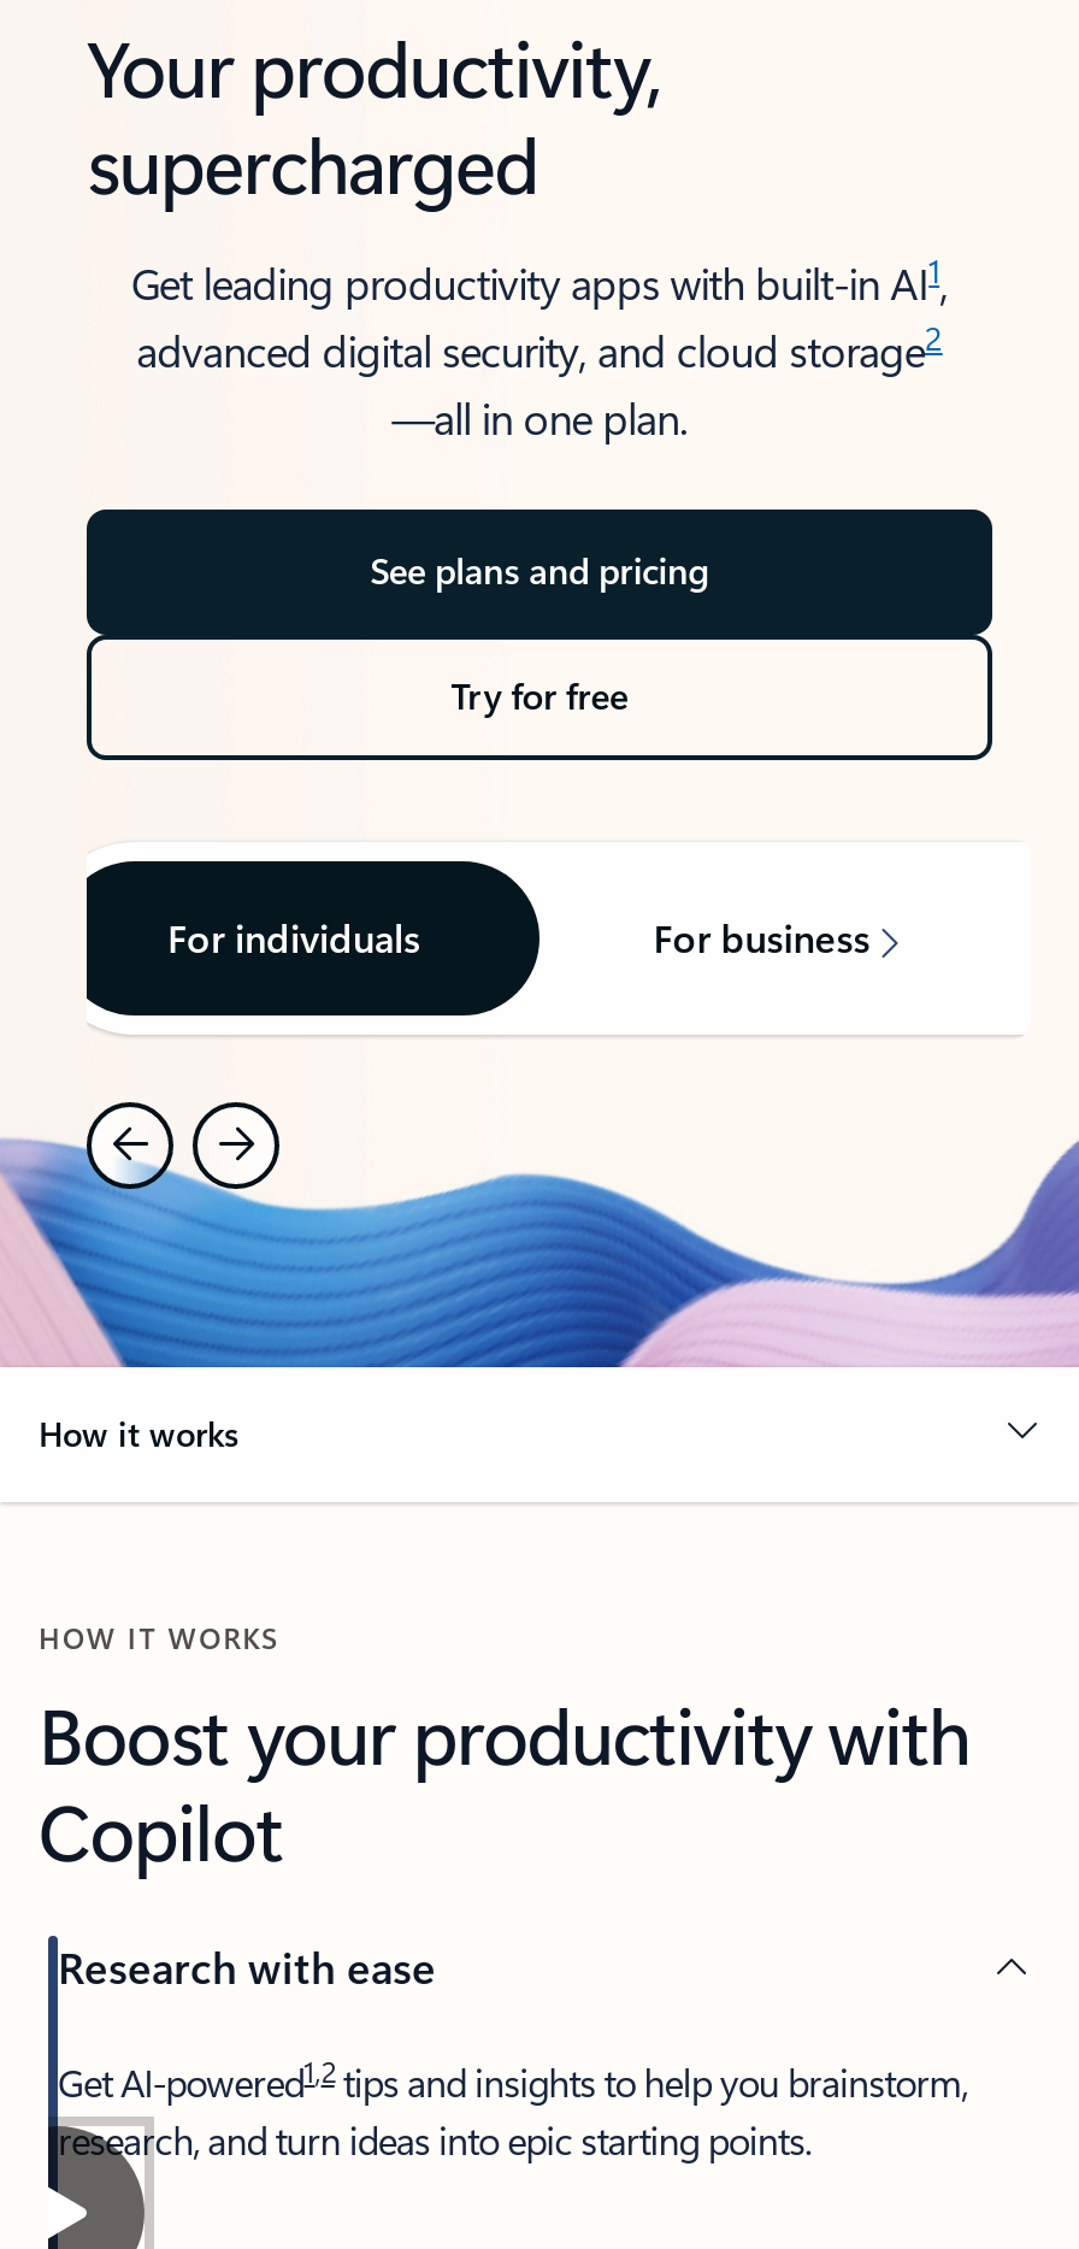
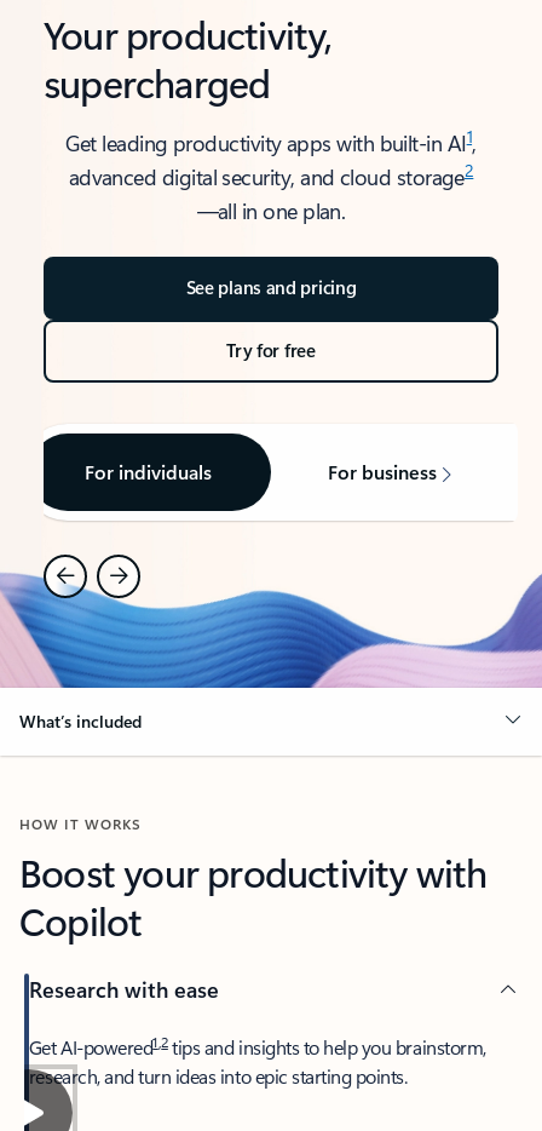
- How it works
+ What’s included
